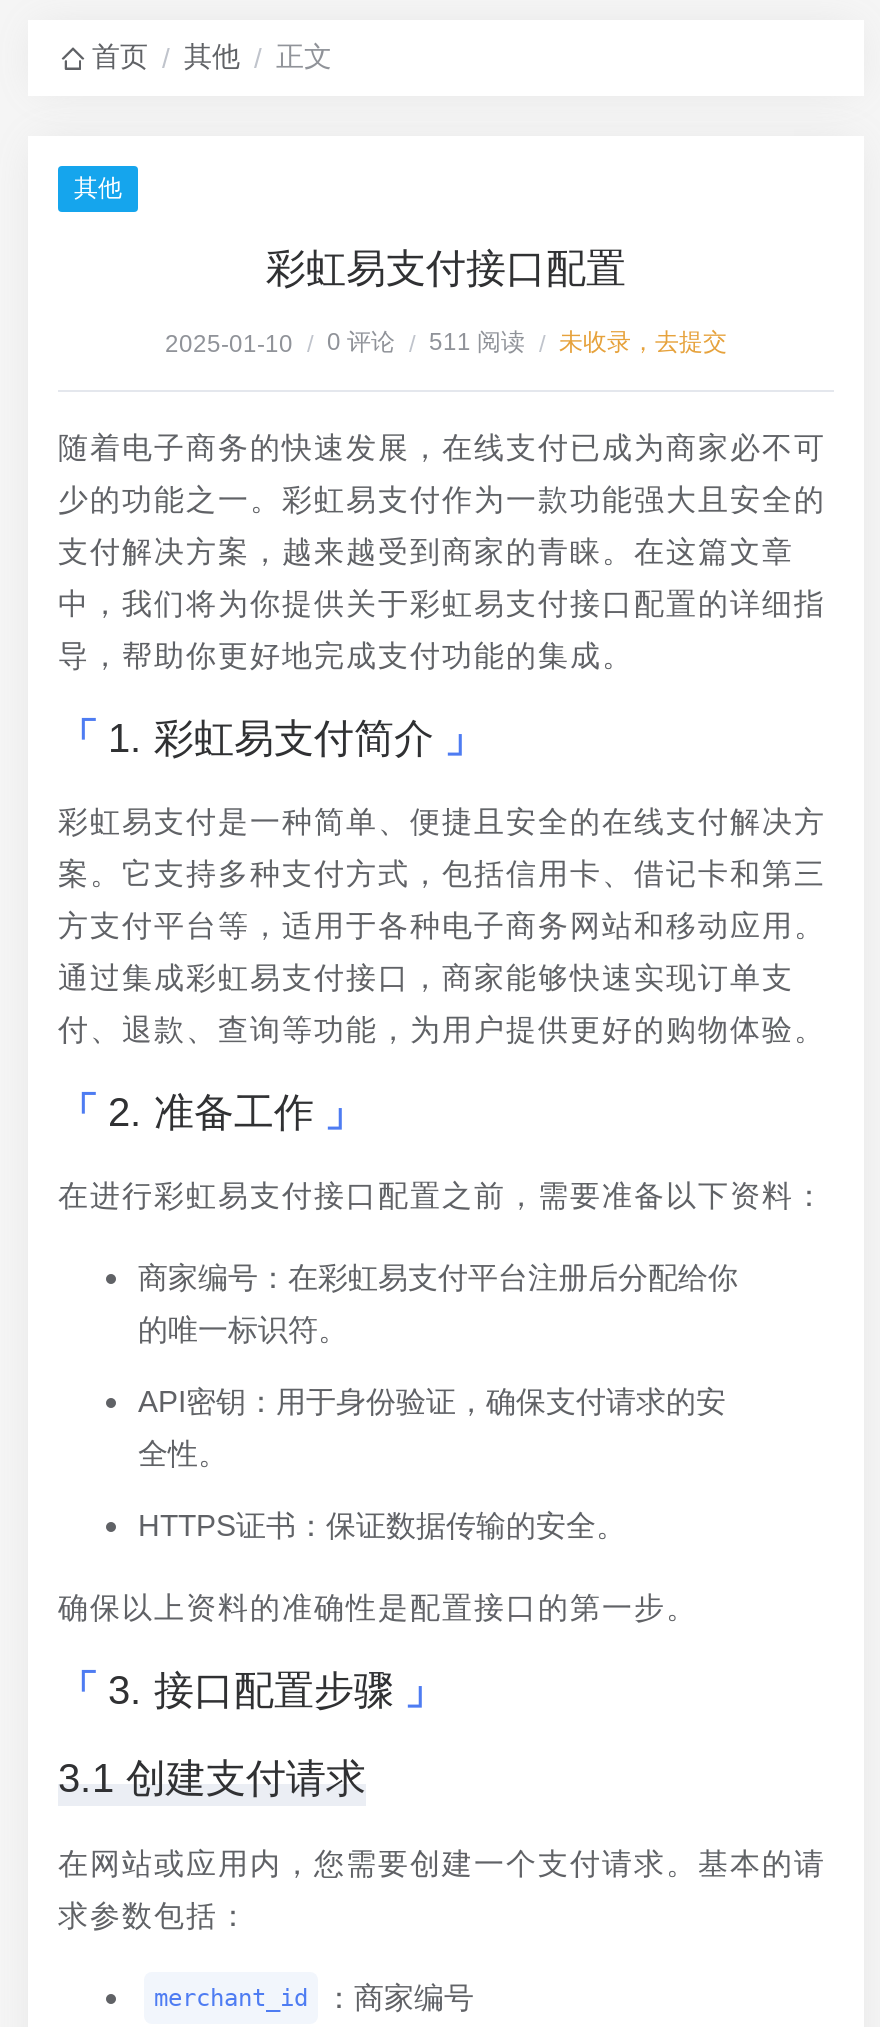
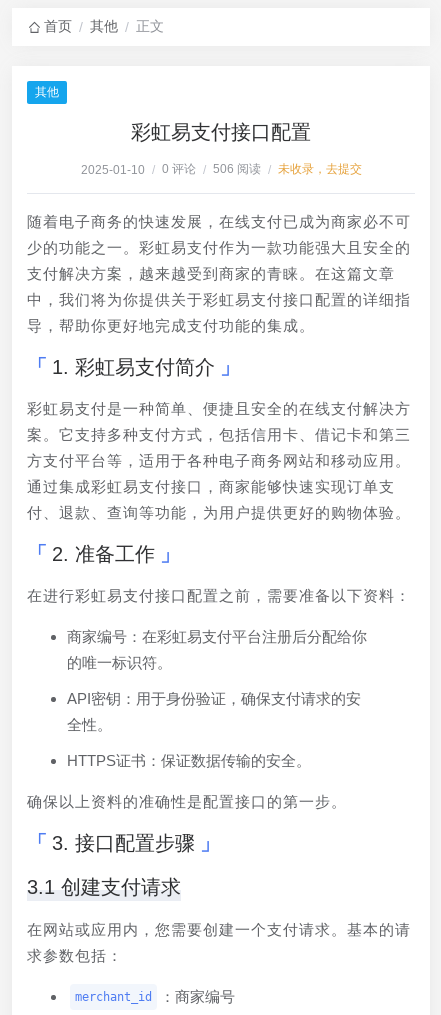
- 2025-01-10 / 0 评论 / 511 阅读 / 未收录，去提交
+ 2025-01-10 / 0 评论 / 506 阅读 / 未收录，去提交
